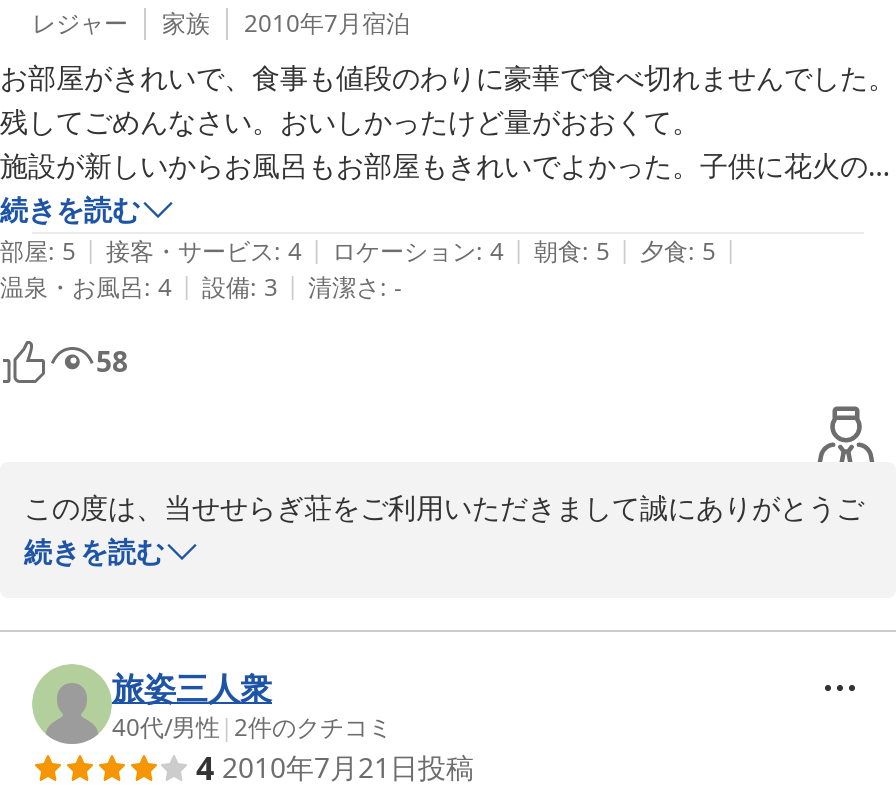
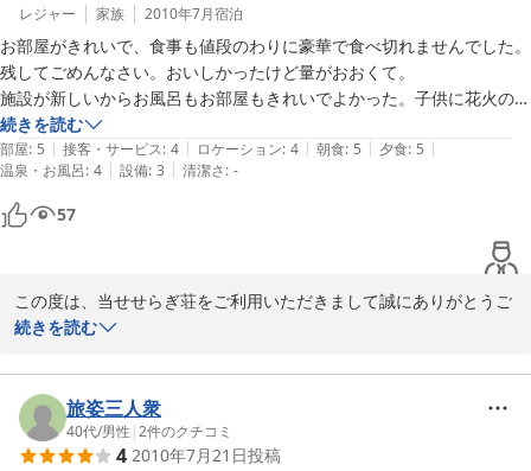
- 58
+ 57
